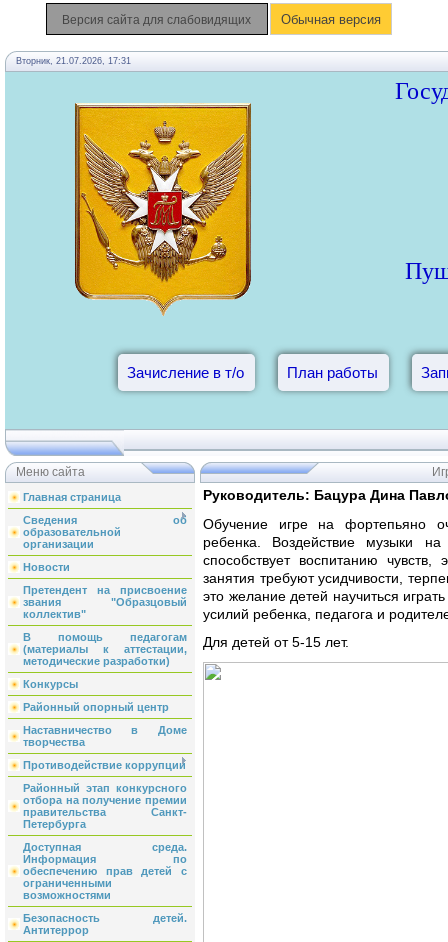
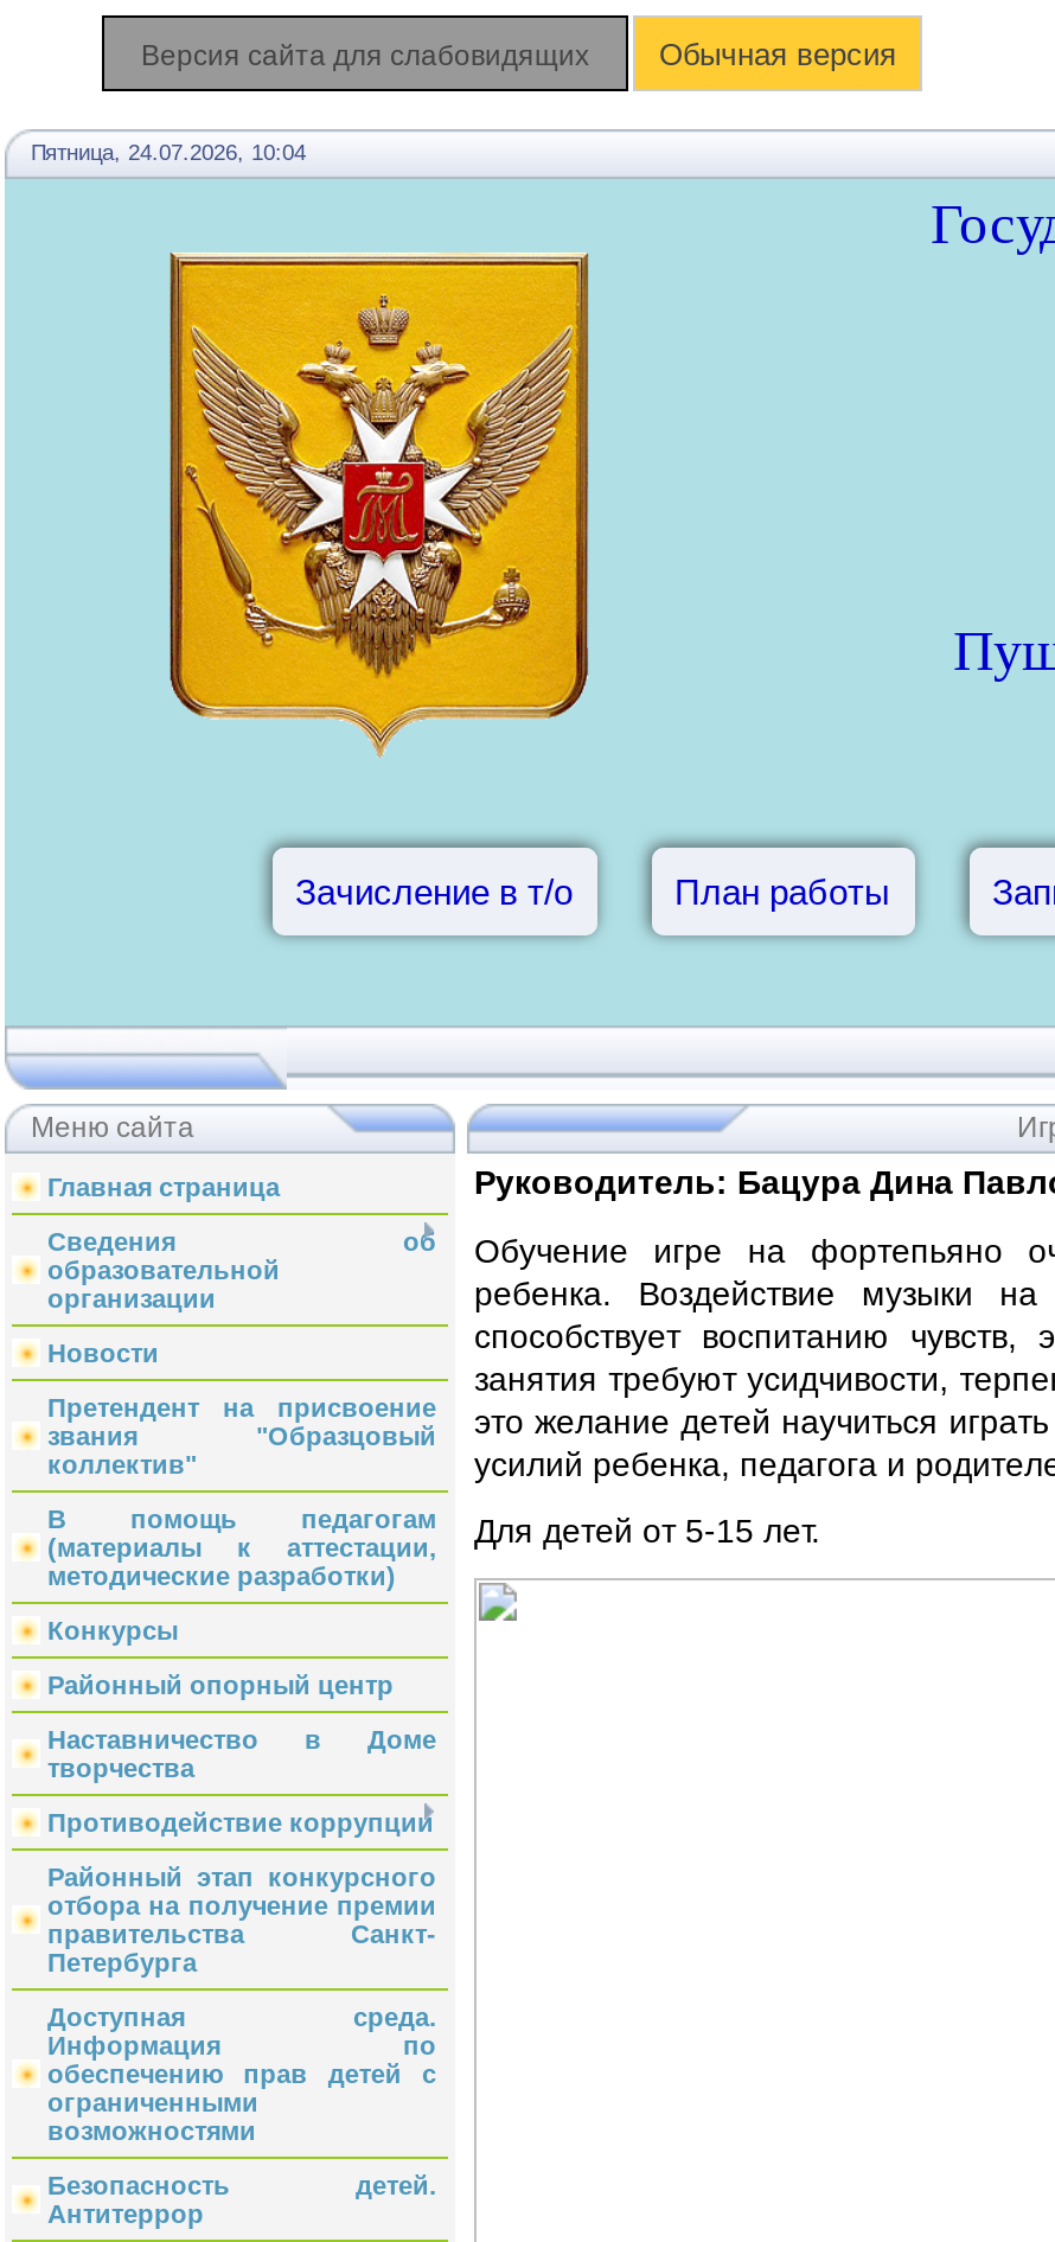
- Вторник, 21.07.2026, 17:31
+ Пятница, 24.07.2026, 10:04
